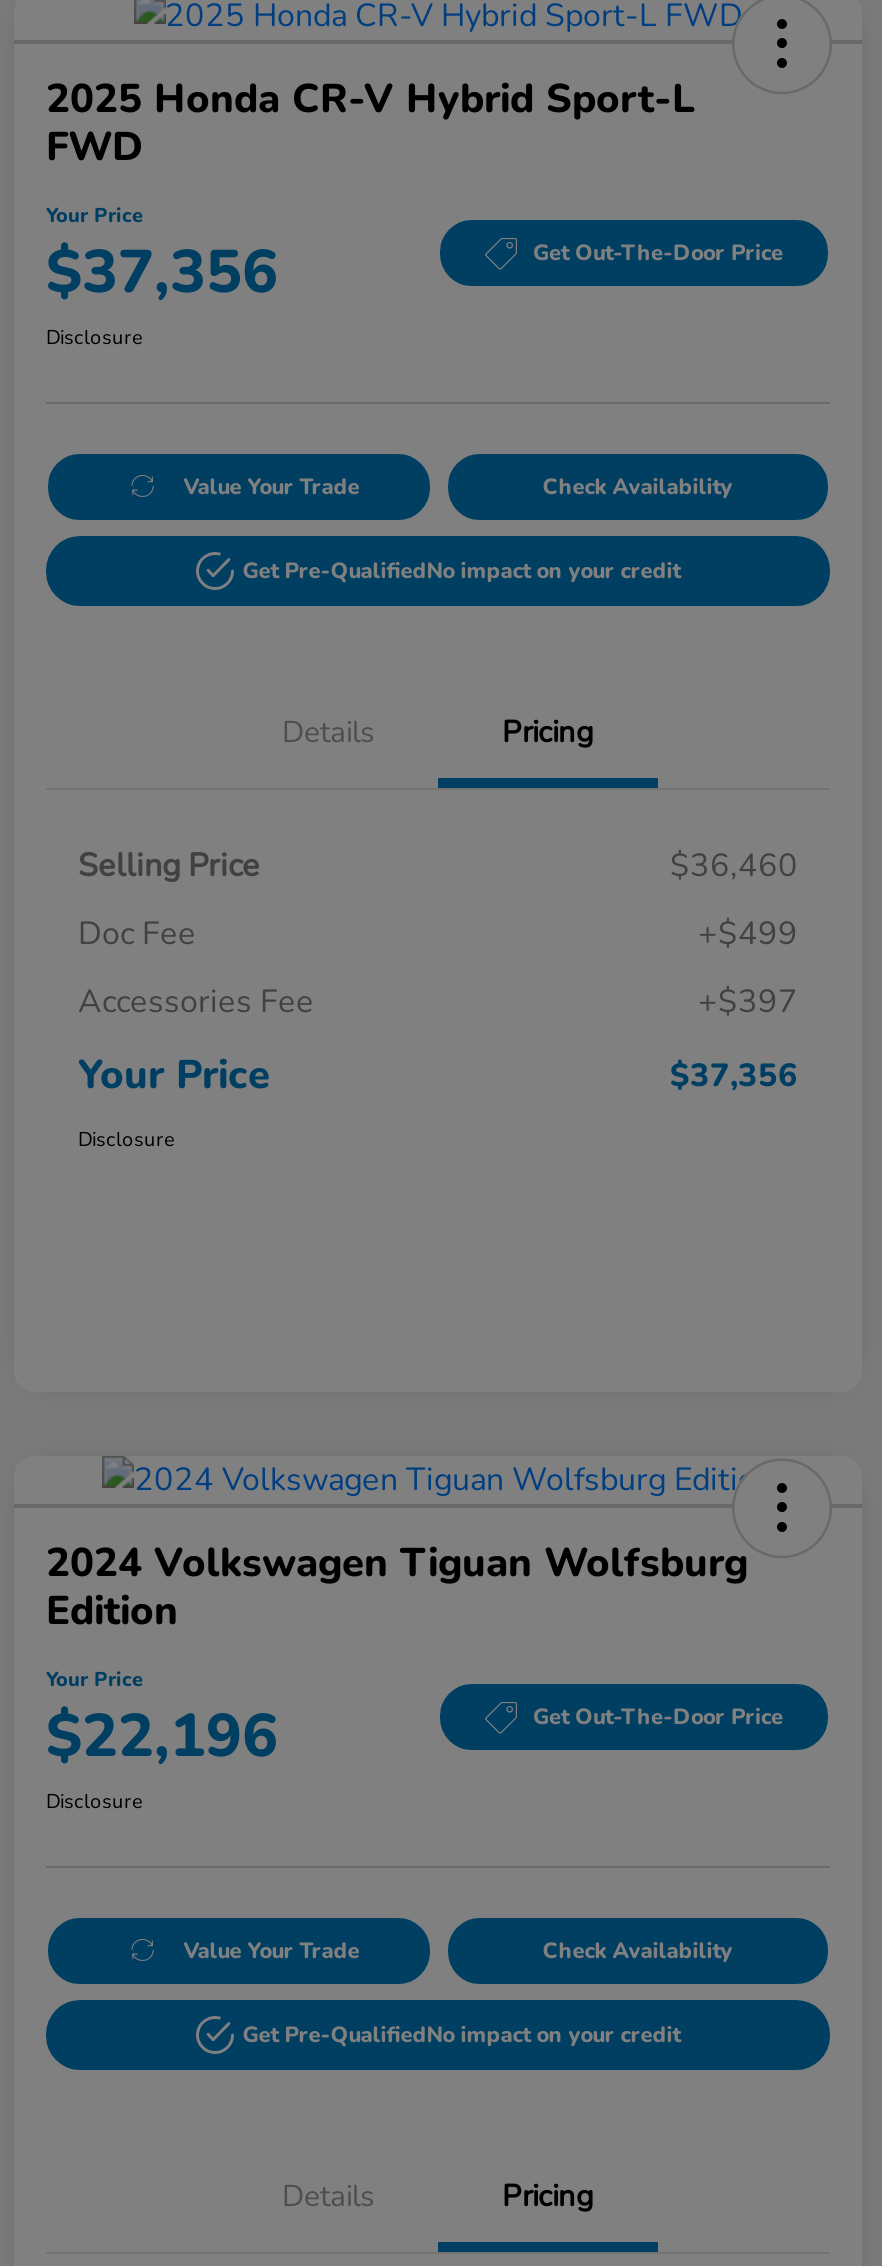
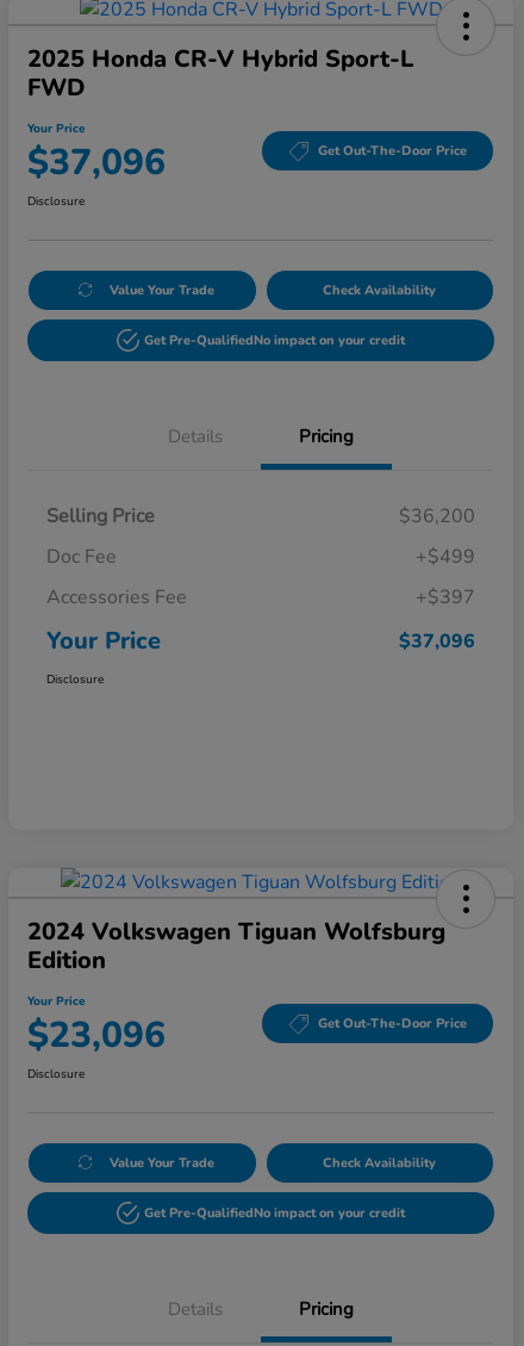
- $37,356
+ $37,096

- $36,460
+ $36,200

- $37,356
+ $37,096

- $22,196
+ $23,096
